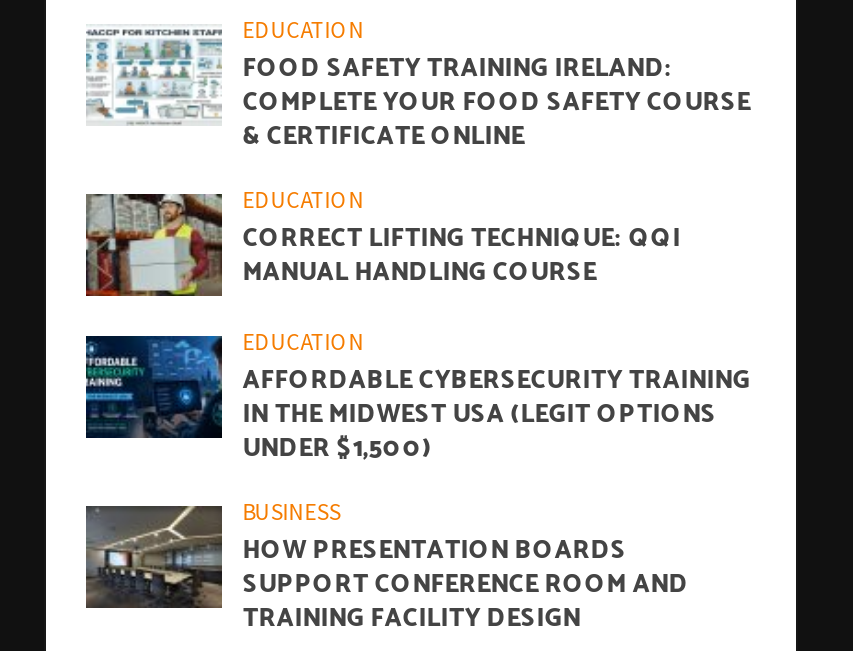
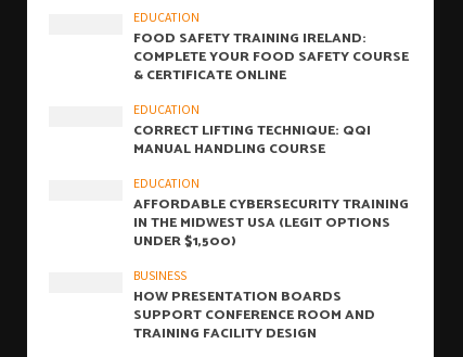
- [image]

- [image]

- [image]

- [image]
